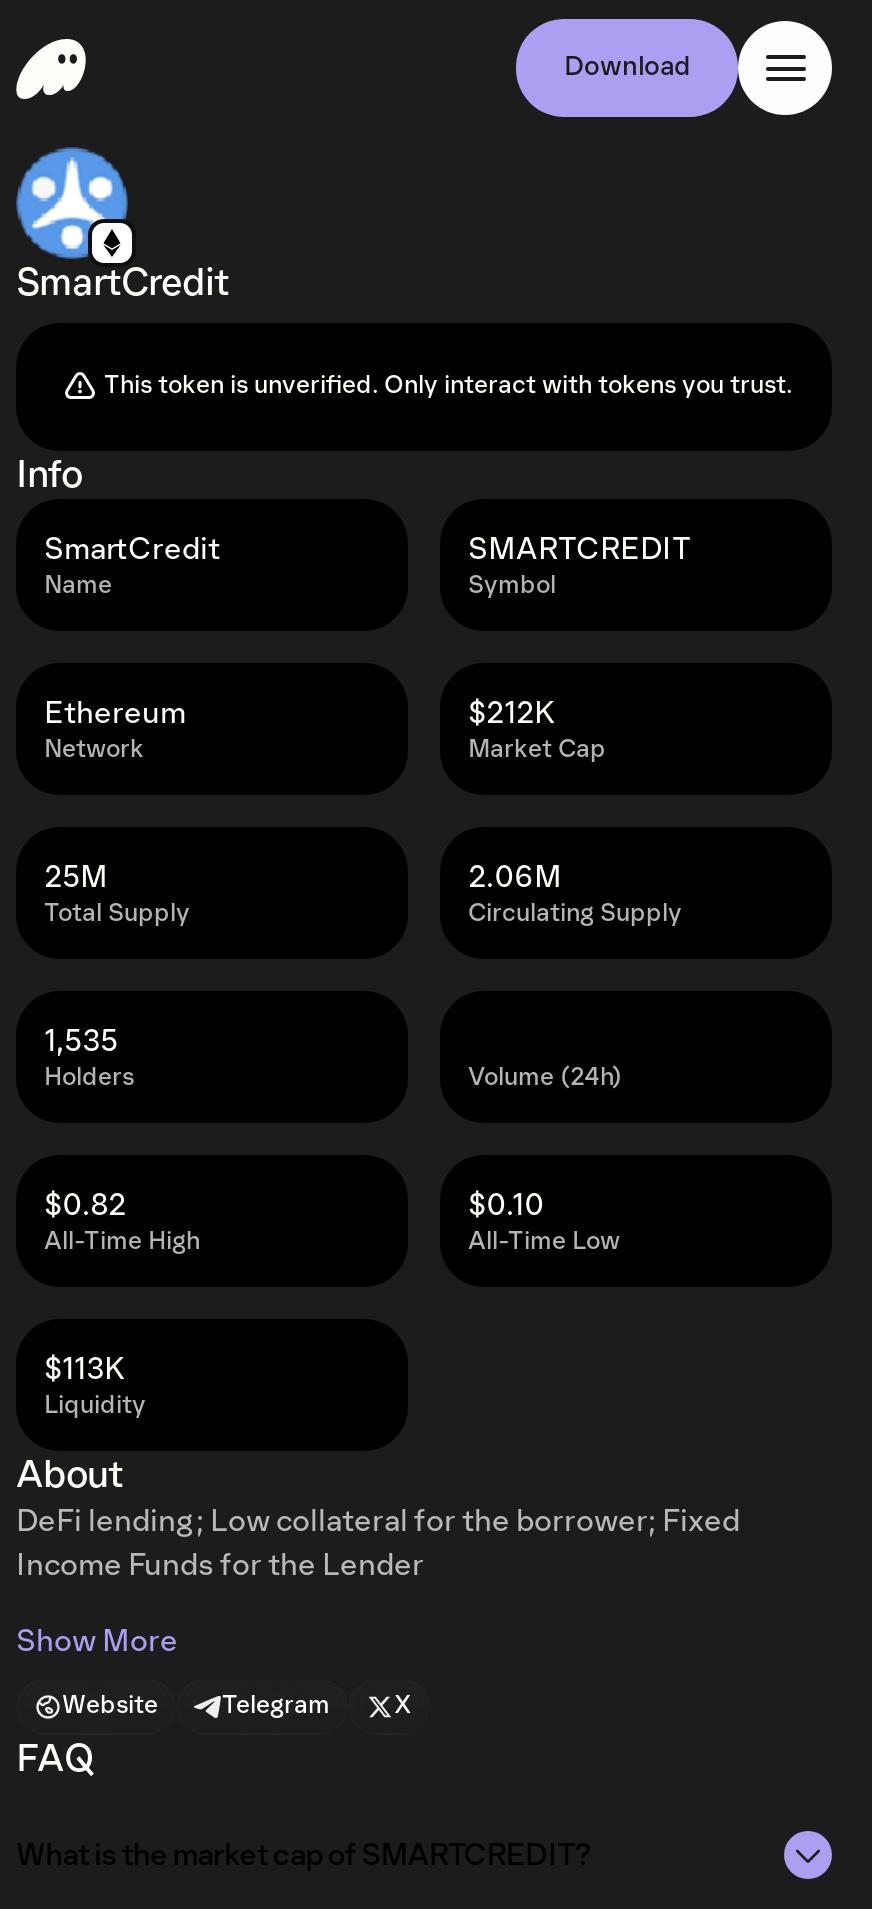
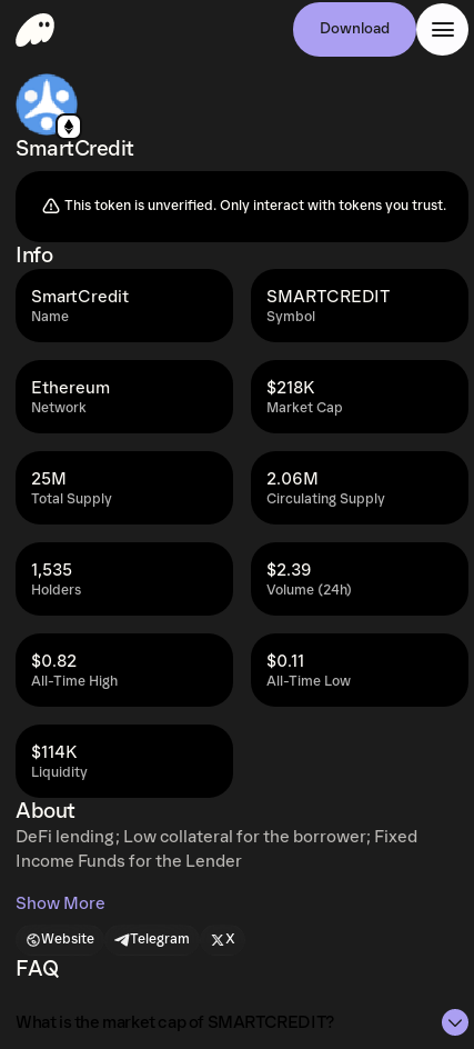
- $212K
+ $218K

+ $2.39

- $0.10
+ $0.11

- $113K
+ $114K
